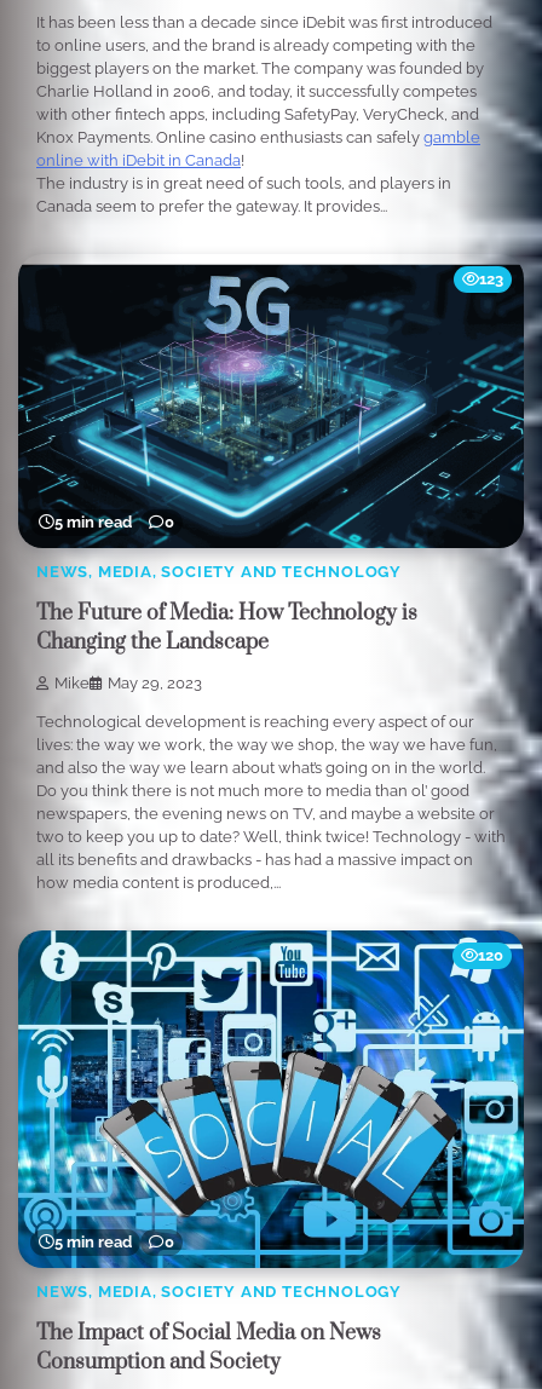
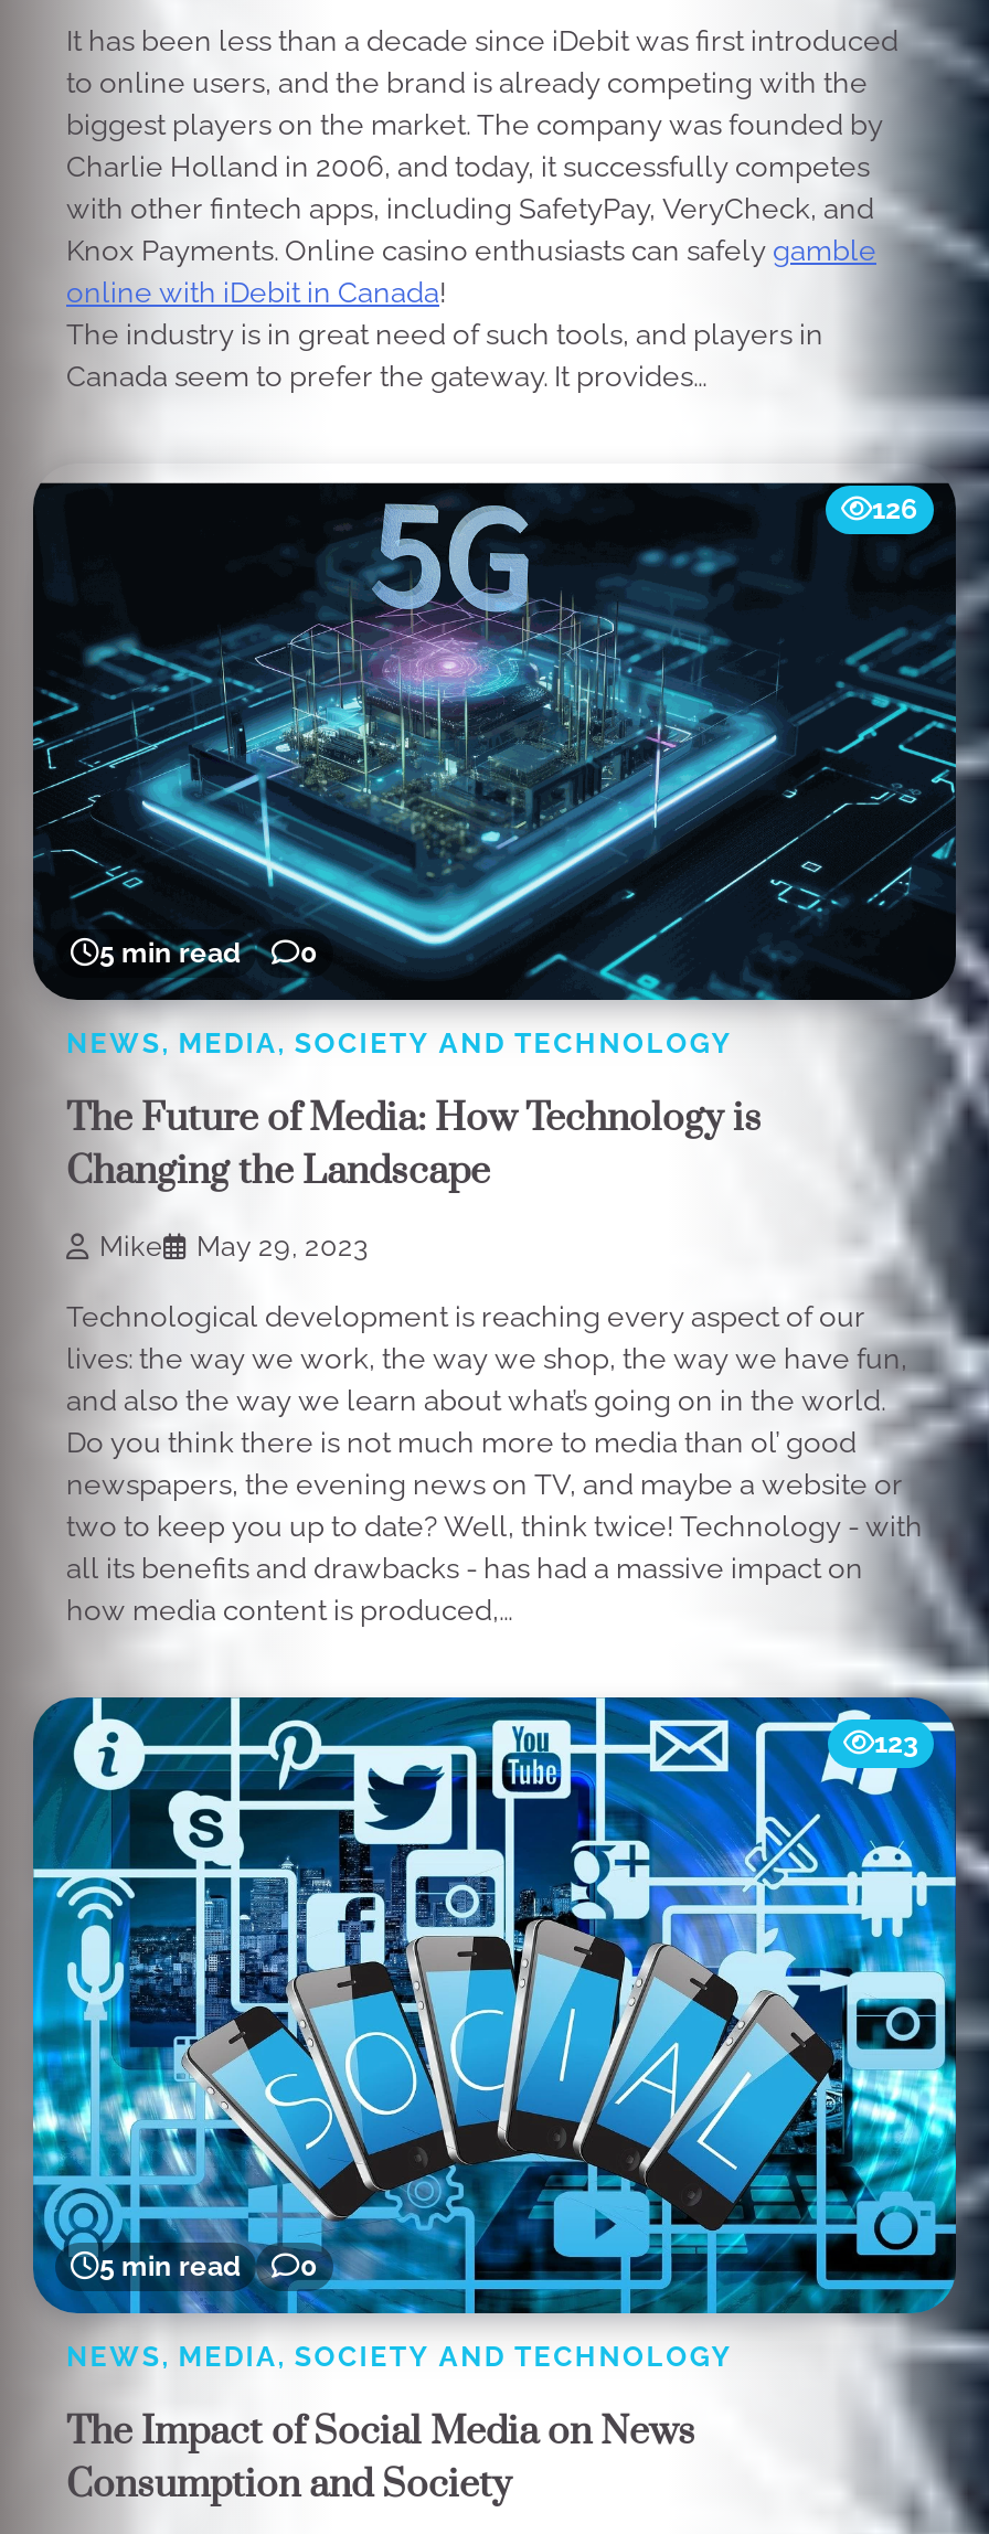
- 123
+ 126

- 120
+ 123
